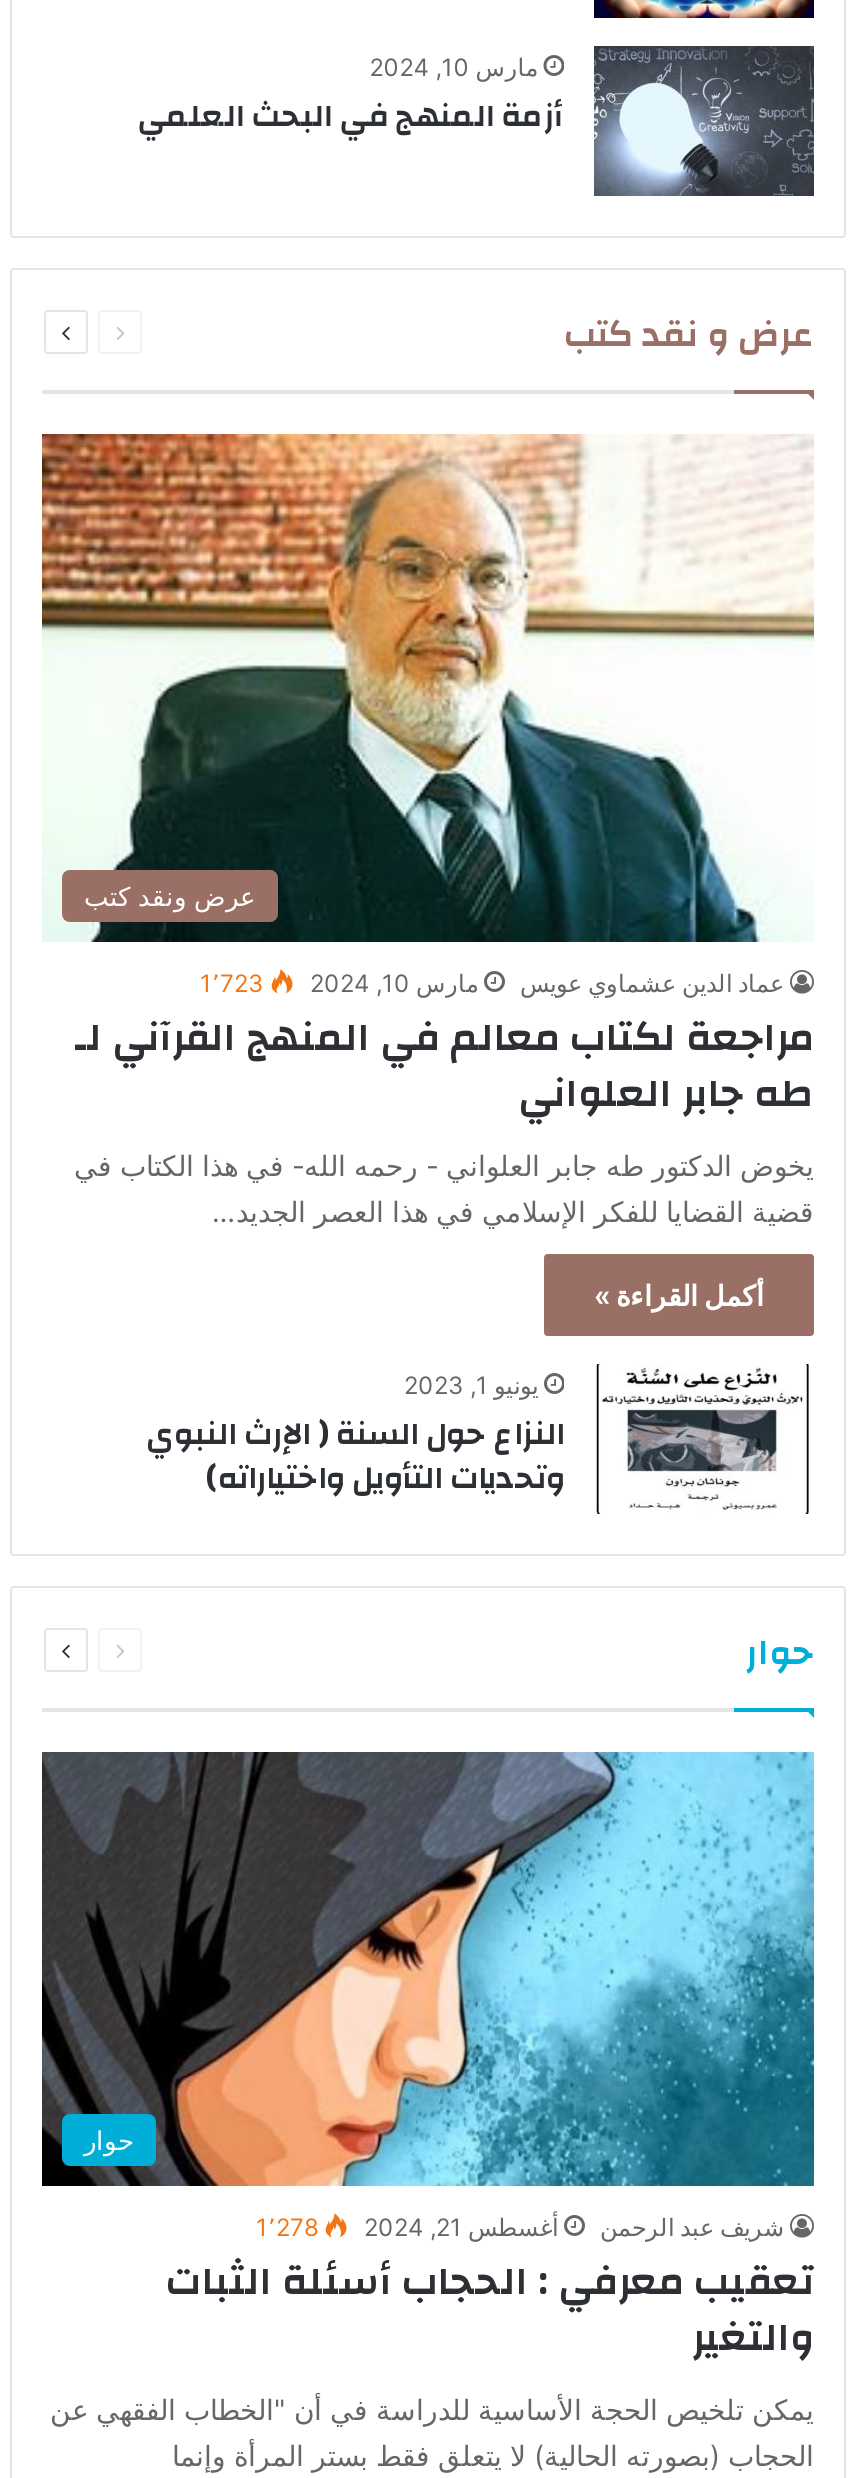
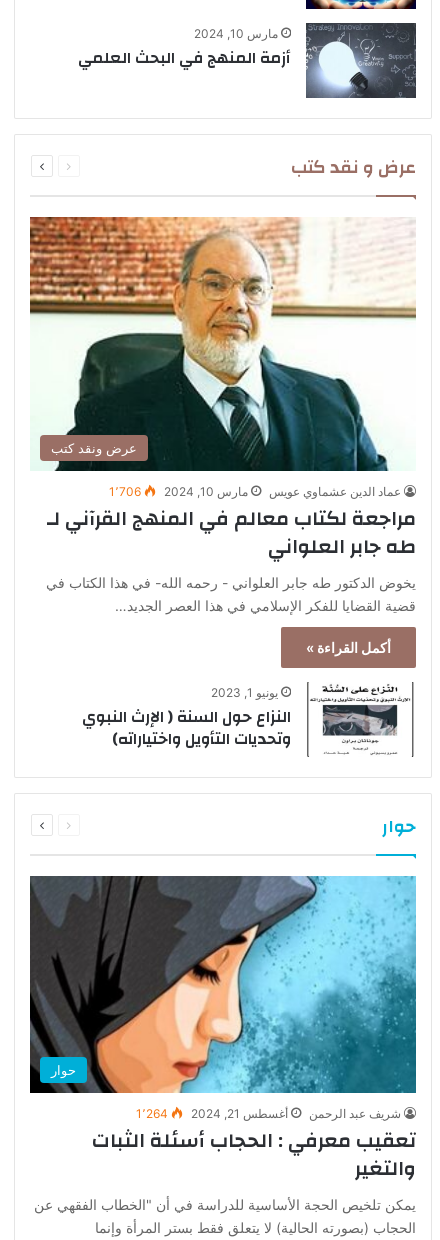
- 1٬723
+ 1٬706

- 1٬278
+ 1٬264
